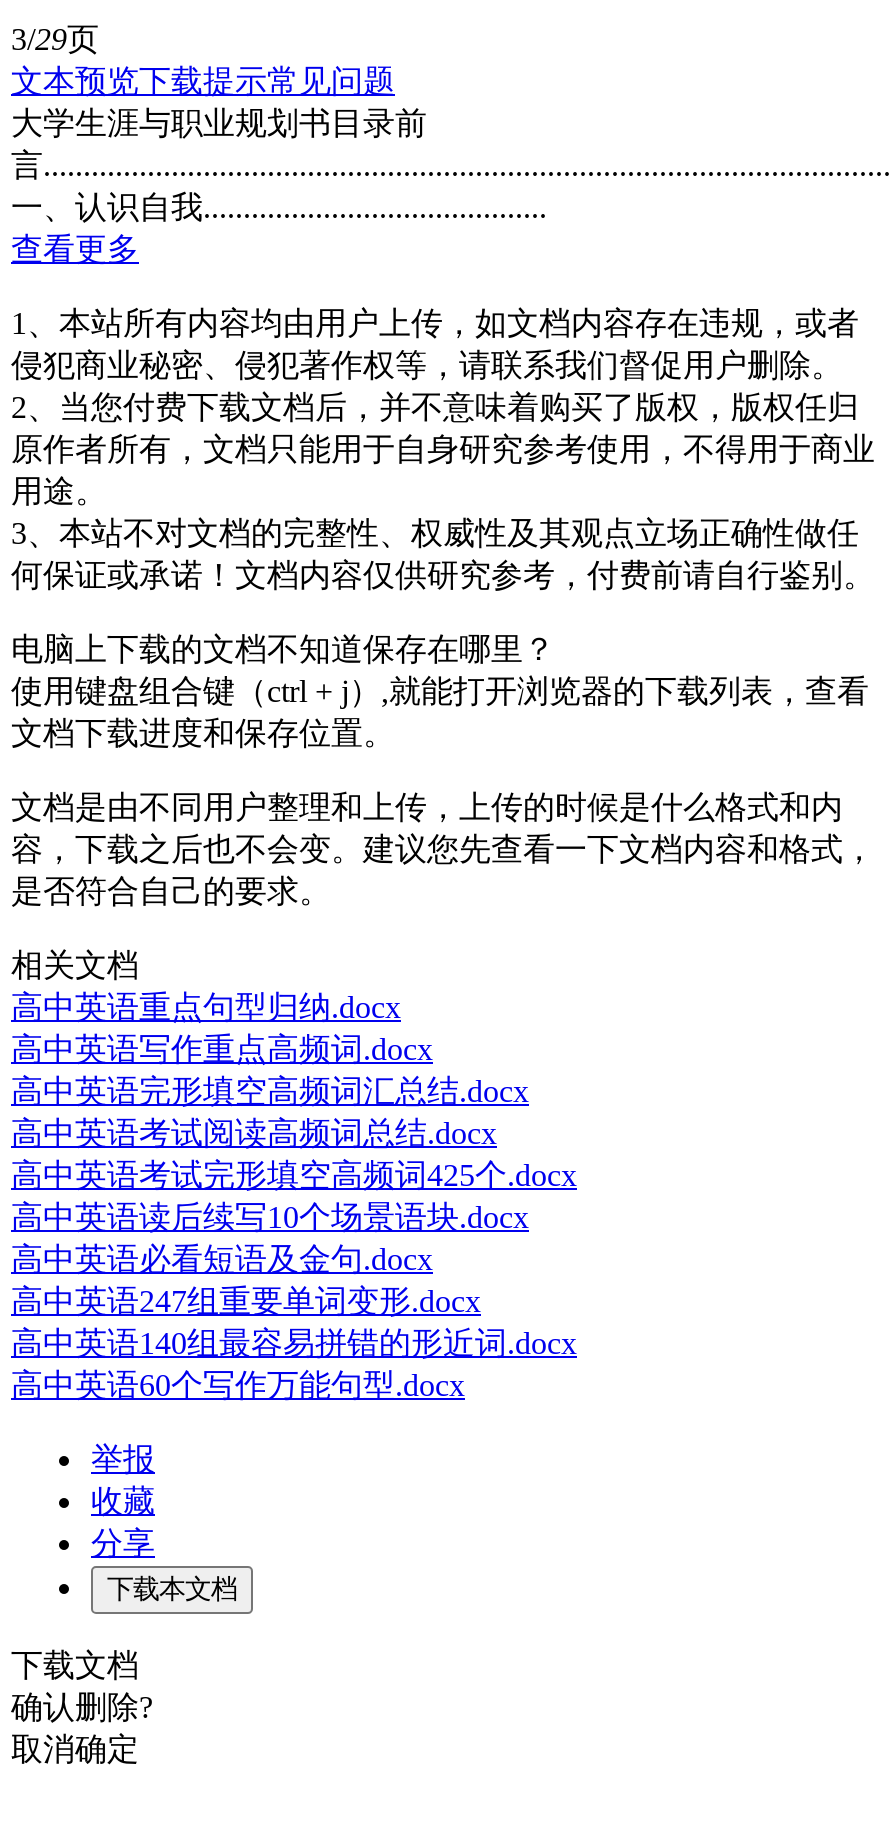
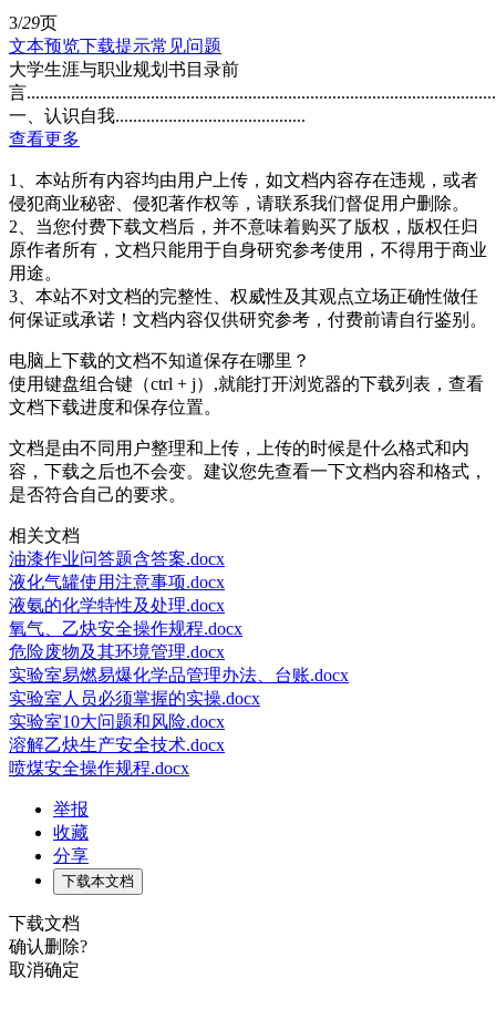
- 高中英语重点句型归纳.docx
- 高中英语写作重点高频词.docx
- 高中英语完形填空高频词汇总结.docx
- 高中英语考试阅读高频词总结.docx
- 高中英语考试完形填空高频词425个.docx
- 高中英语读后续写10个场景语块.docx
- 高中英语必看短语及金句.docx
- 高中英语247组重要单词变形.docx
- 高中英语140组最容易拼错的形近词.docx
- 高中英语60个写作万能句型.docx
+ 油漆作业问答题含答案.docx
+ 液化气罐使用注意事项.docx
+ 液氨的化学特性及处理.docx
+ 氧气、乙炔安全操作规程.docx
+ 危险废物及其环境管理.docx
+ 实验室易燃易爆化学品管理办法、台账.docx
+ 实验室人员必须掌握的实操.docx
+ 实验室10大问题和风险.docx
+ 溶解乙炔生产安全技术.docx
+ 喷煤安全操作规程.docx
